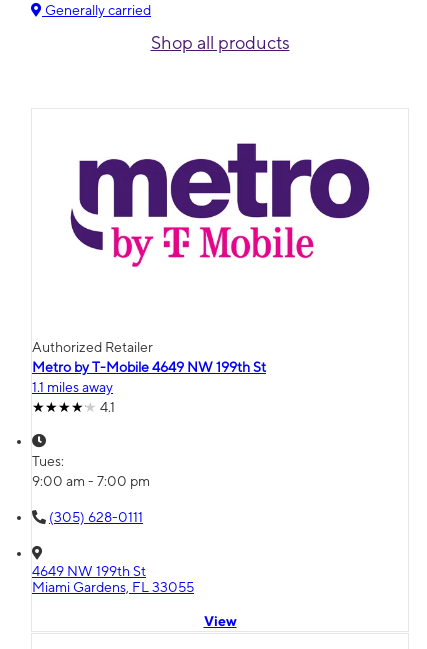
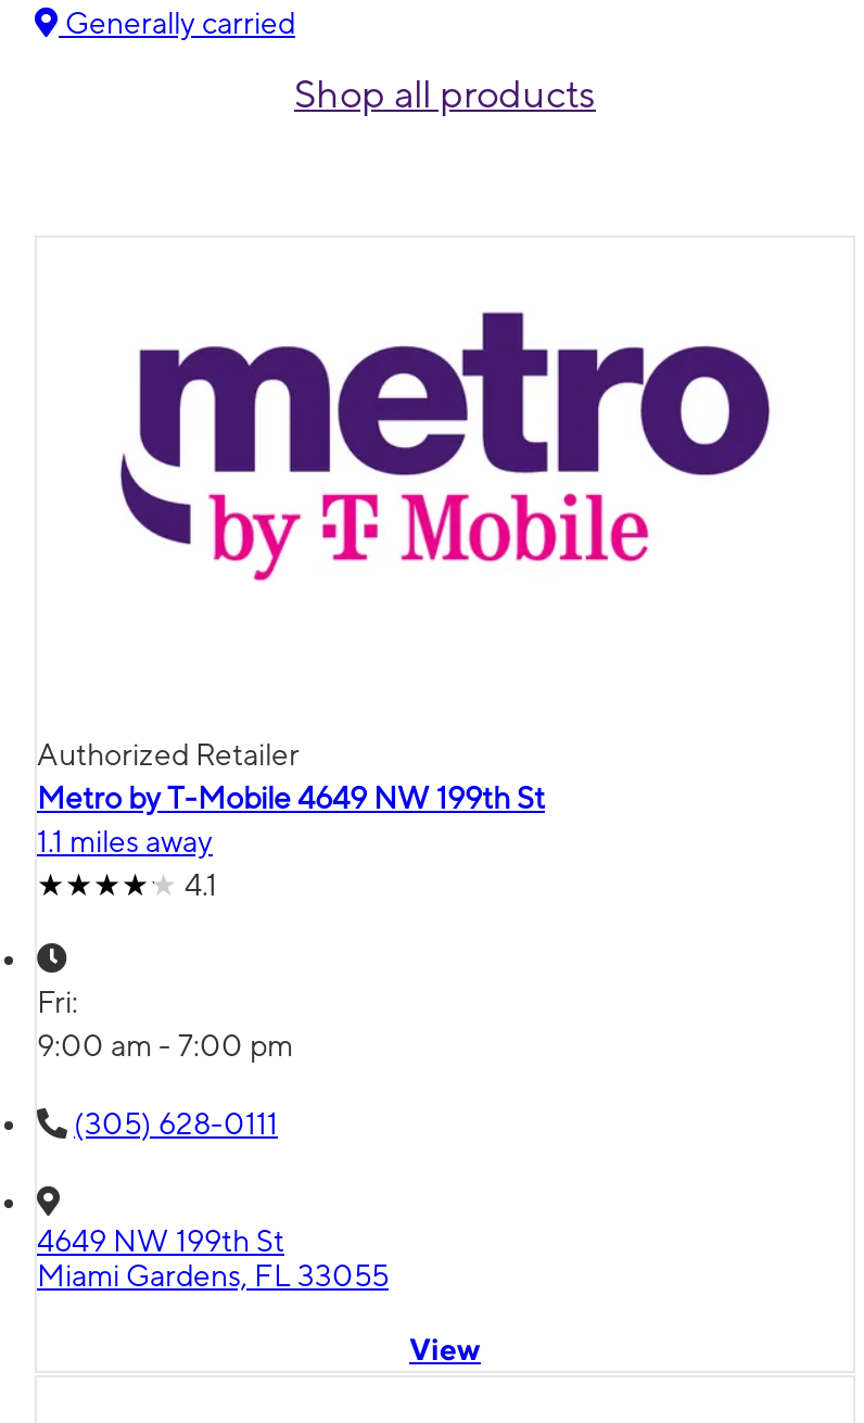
- Tues:
+ Fri:
